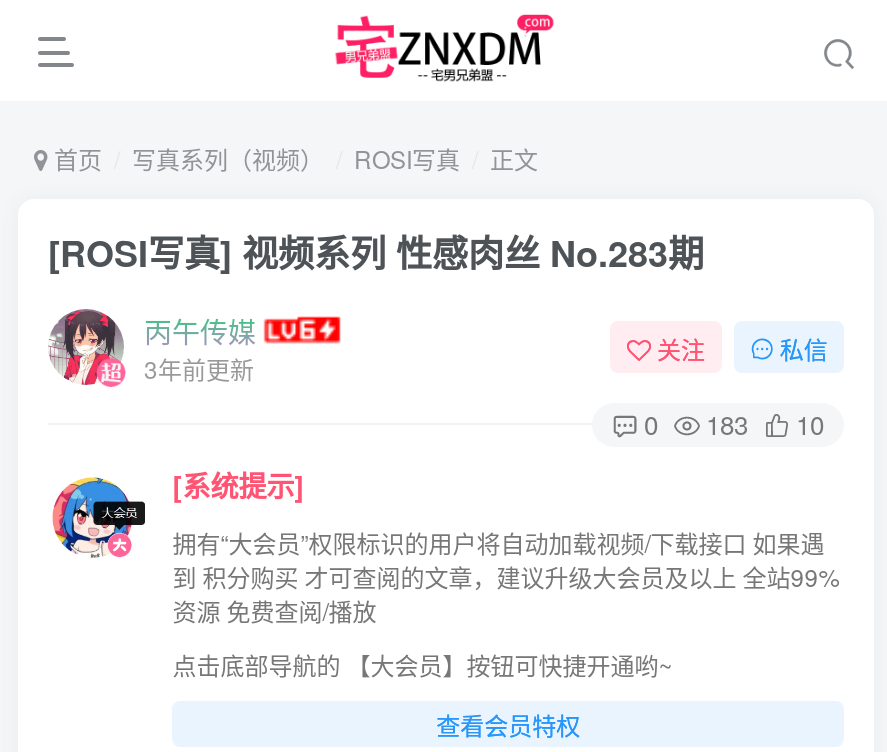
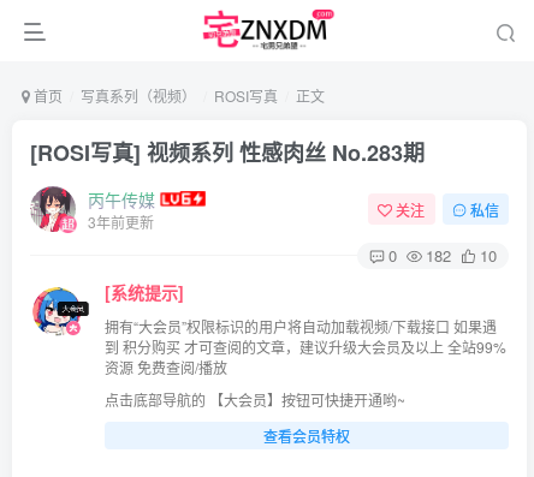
- 0 183 10
+ 0 182 10
